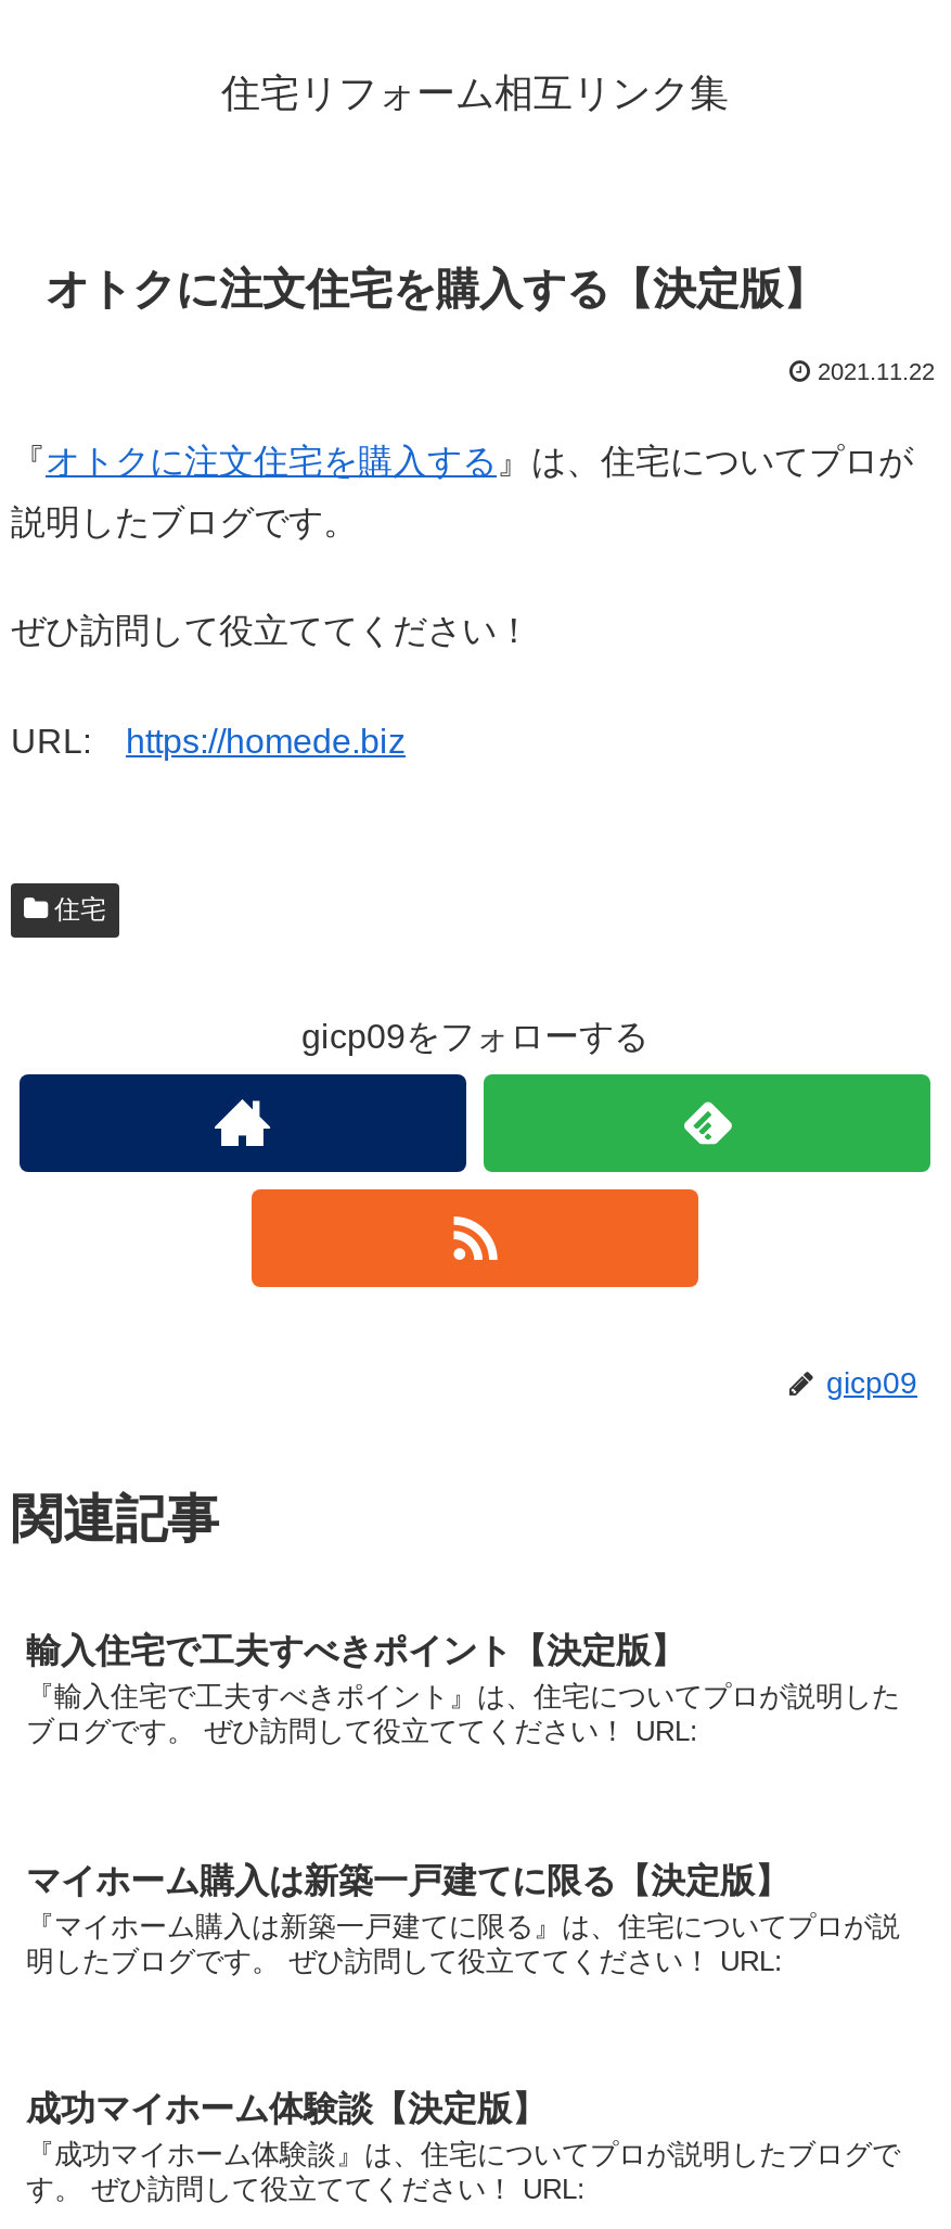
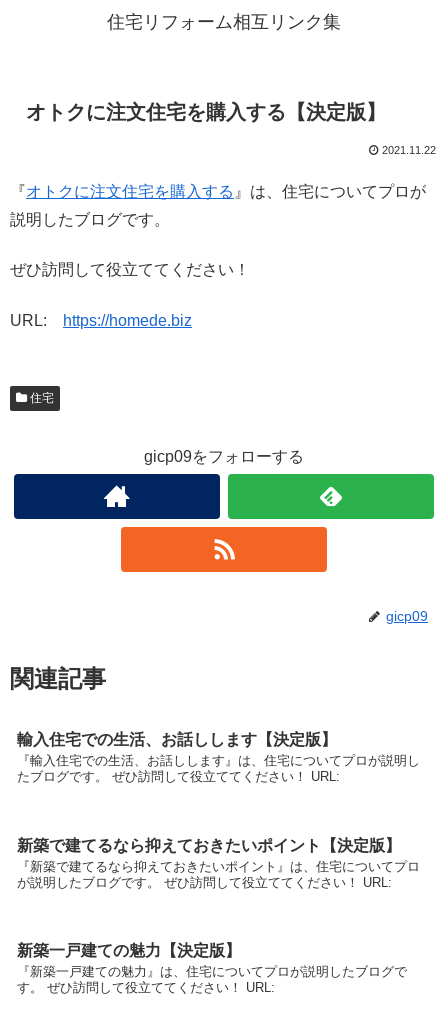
- 輸入住宅で工夫すべきポイント【決定版】
- 『輸入住宅で工夫すべきポイント』は、住宅についてプロが説明した
- ブログです。 ぜひ訪問して役立ててください！ URL:
+ 輸入住宅での生活、お話しします【決定版】
+ 『輸入住宅での生活、お話しします』は、住宅についてプロが説明し
+ たブログです。 ぜひ訪問して役立ててください！ URL:

- マイホーム購入は新築一戸建てに限る【決定版】
- 『マイホーム購入は新築一戸建てに限る』は、住宅についてプロが説
- 明したブログです。 ぜひ訪問して役立ててください！ URL:
+ 新築で建てるなら抑えておきたいポイント【決定版】
+ 『新築で建てるなら抑えておきたいポイント』は、住宅についてプロ
+ が説明したブログです。 ぜひ訪問して役立ててください！ URL:

- 成功マイホーム体験談【決定版】
- 『成功マイホーム体験談』は、住宅についてプロが説明したブログで
+ 新築一戸建ての魅力【決定版】
+ 『新築一戸建ての魅力』は、住宅についてプロが説明したブログで
